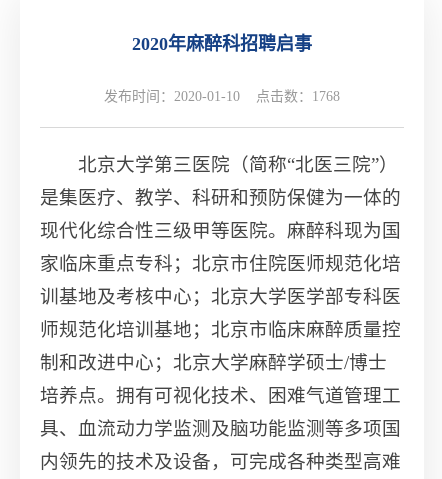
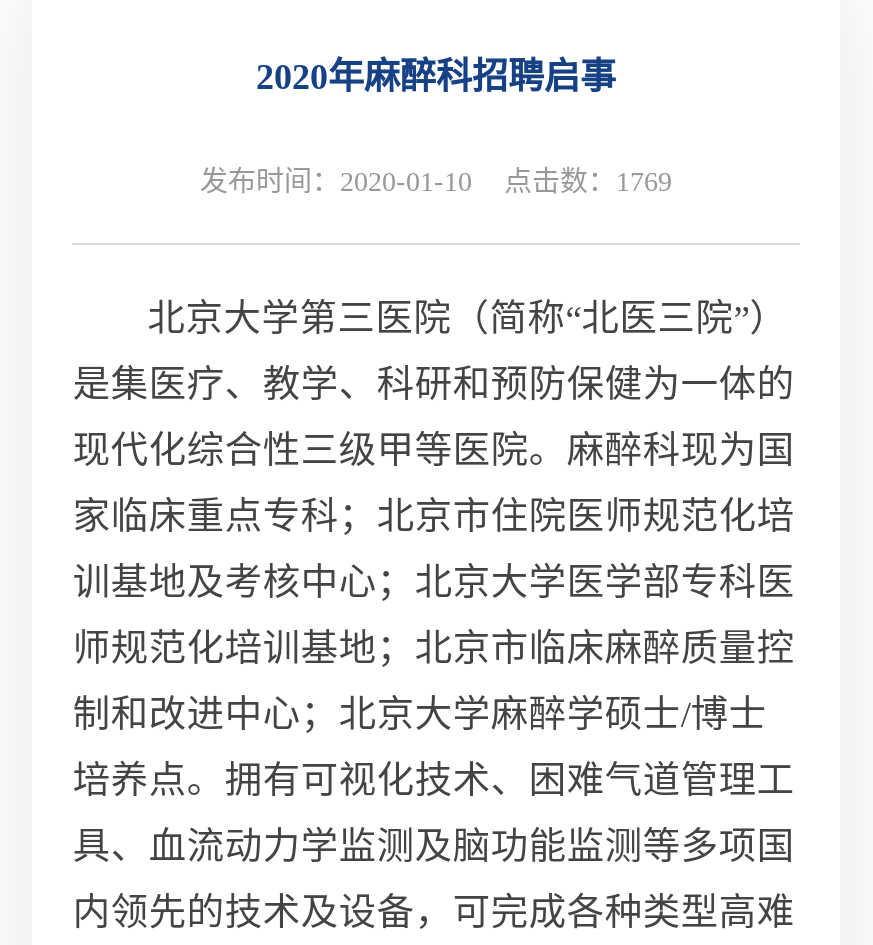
- 发布时间：2020-01-10 点击数：1768
+ 发布时间：2020-01-10 点击数：1769
